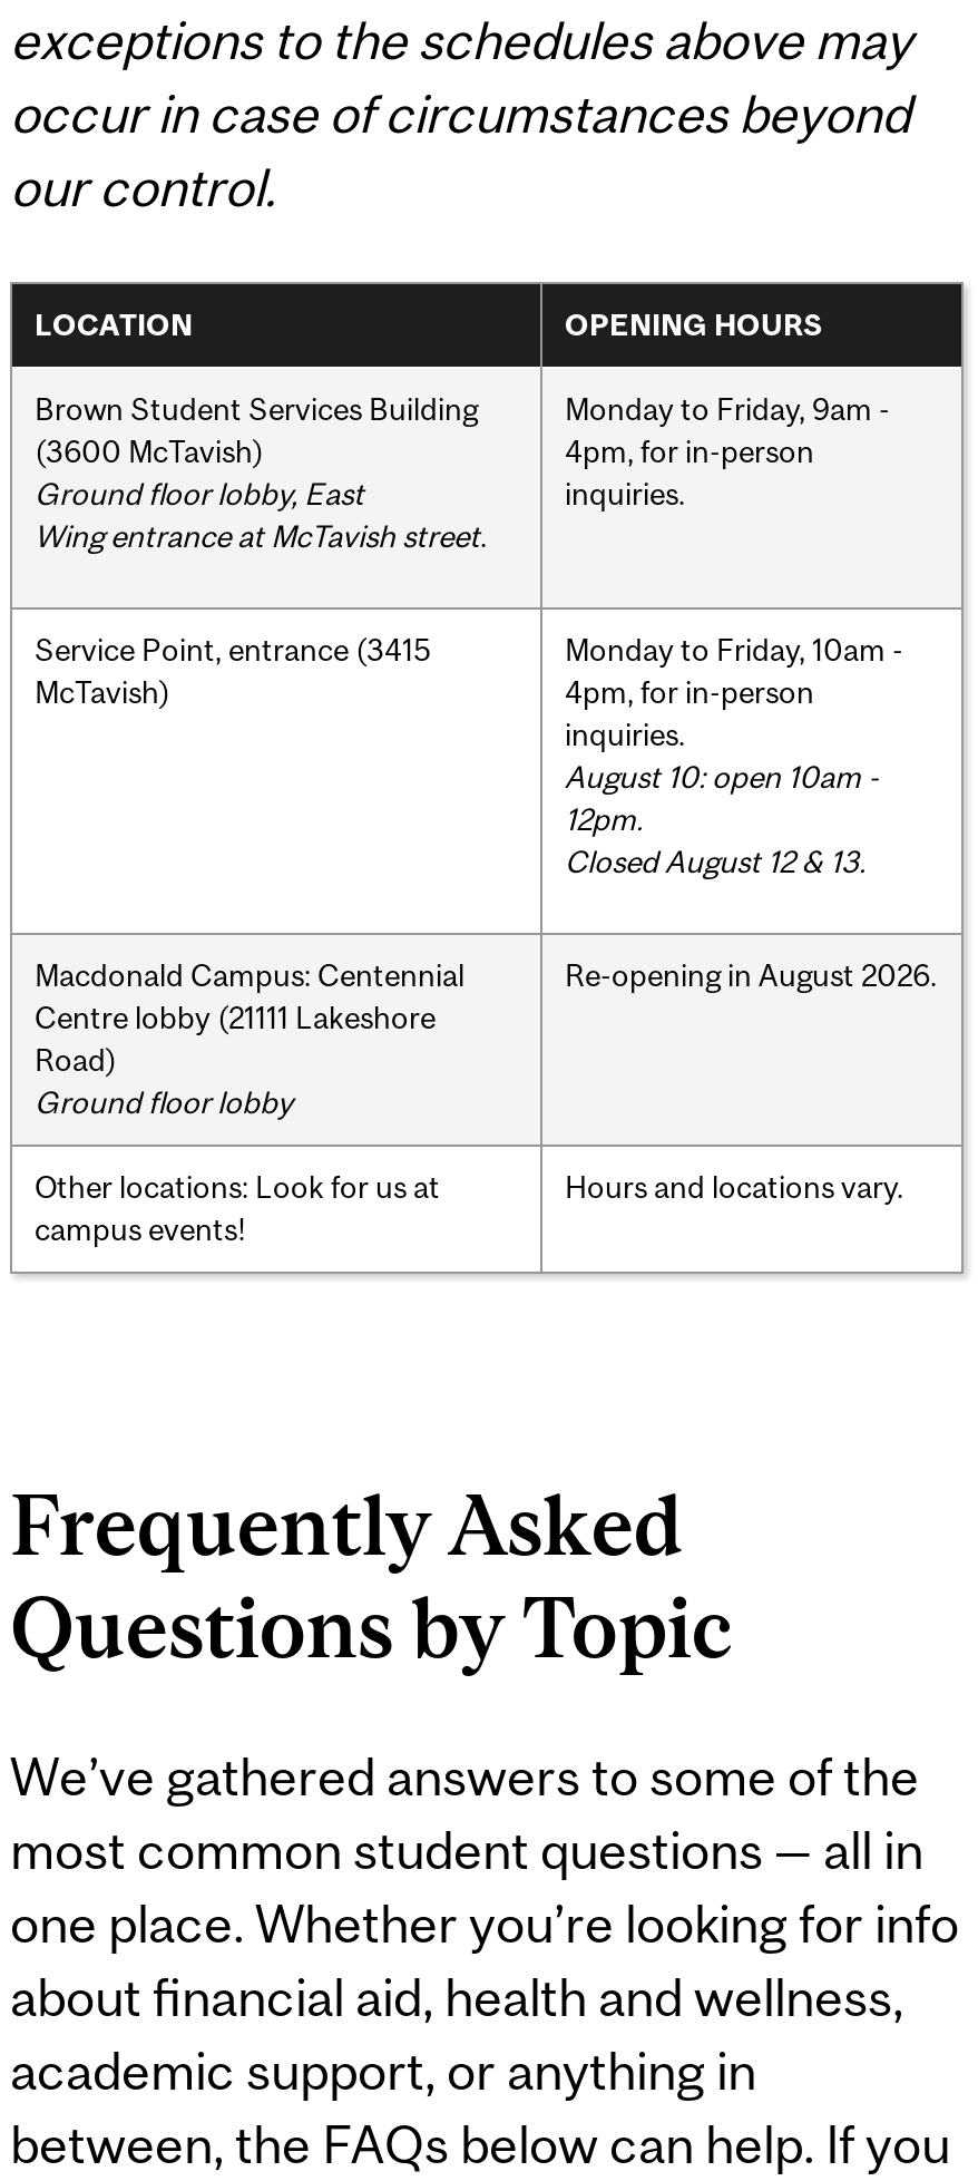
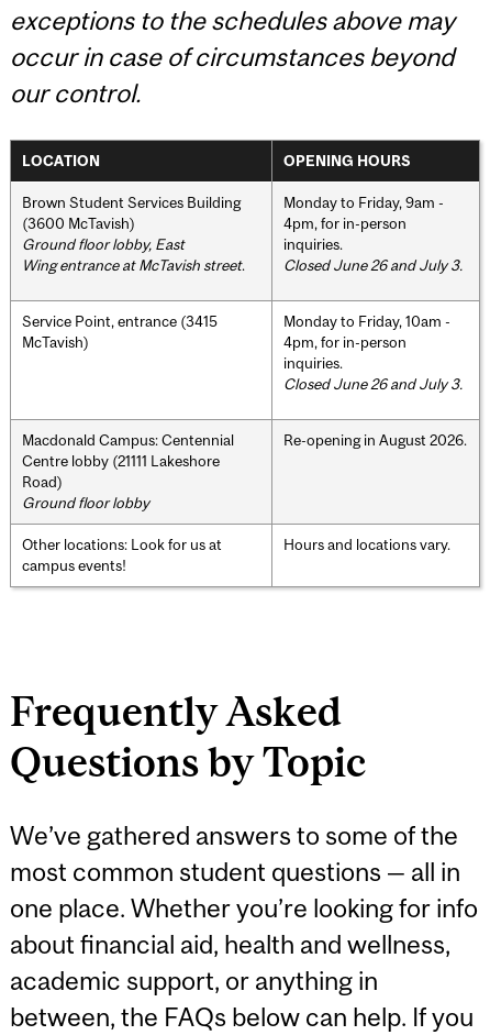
+ Closed June 26 and July 3.

- August 10: open 10am -
- 12pm.
- Closed August 12 & 13.
+ Closed June 26 and July 3.
